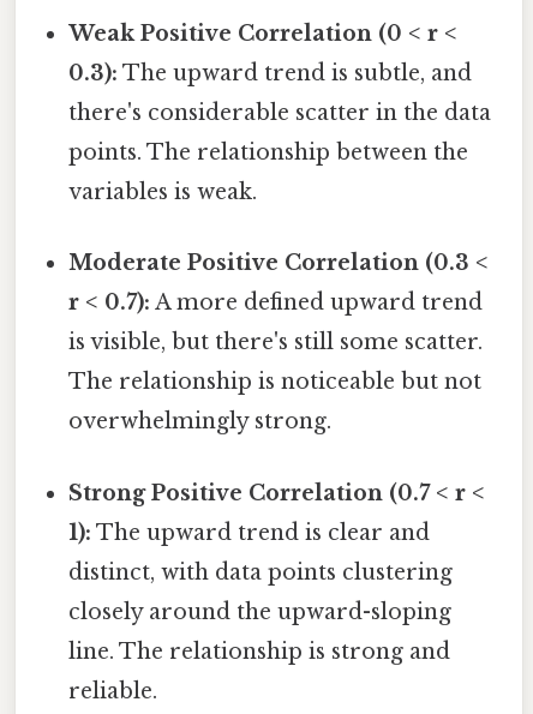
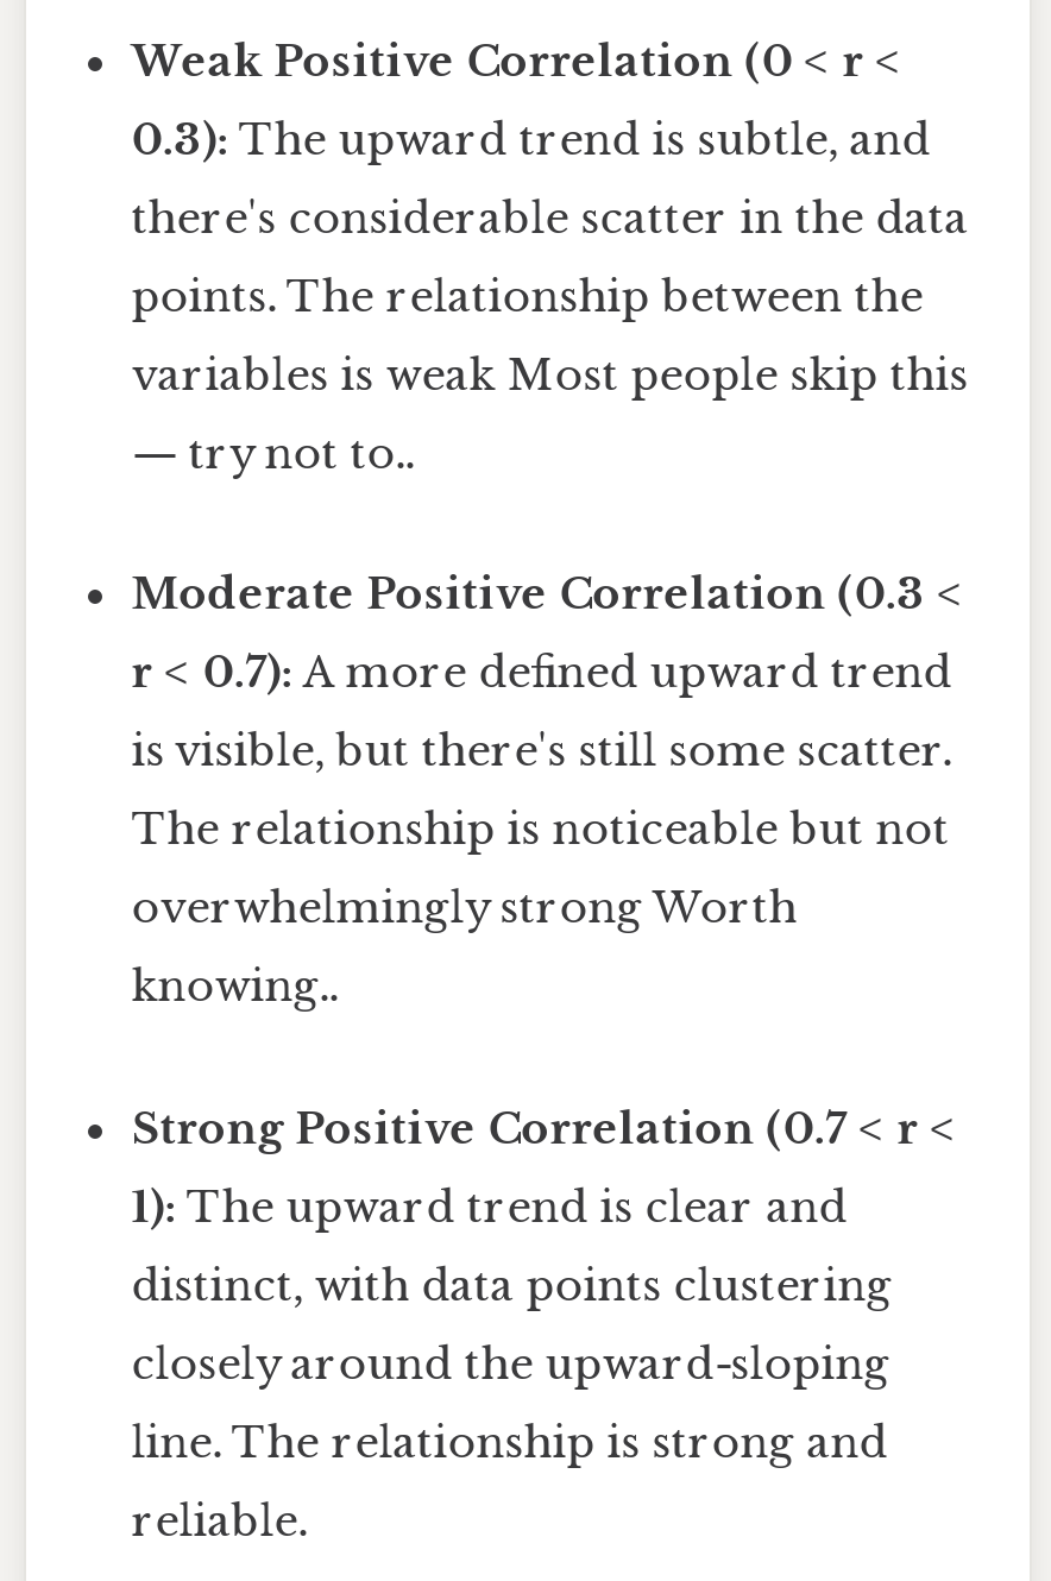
- variables is weak.
+ variables is weak Most people skip this
+ — try not to..

- overwhelmingly strong.
+ overwhelmingly strong Worth
+ knowing..
